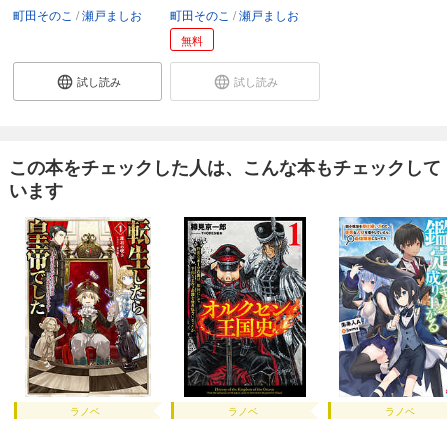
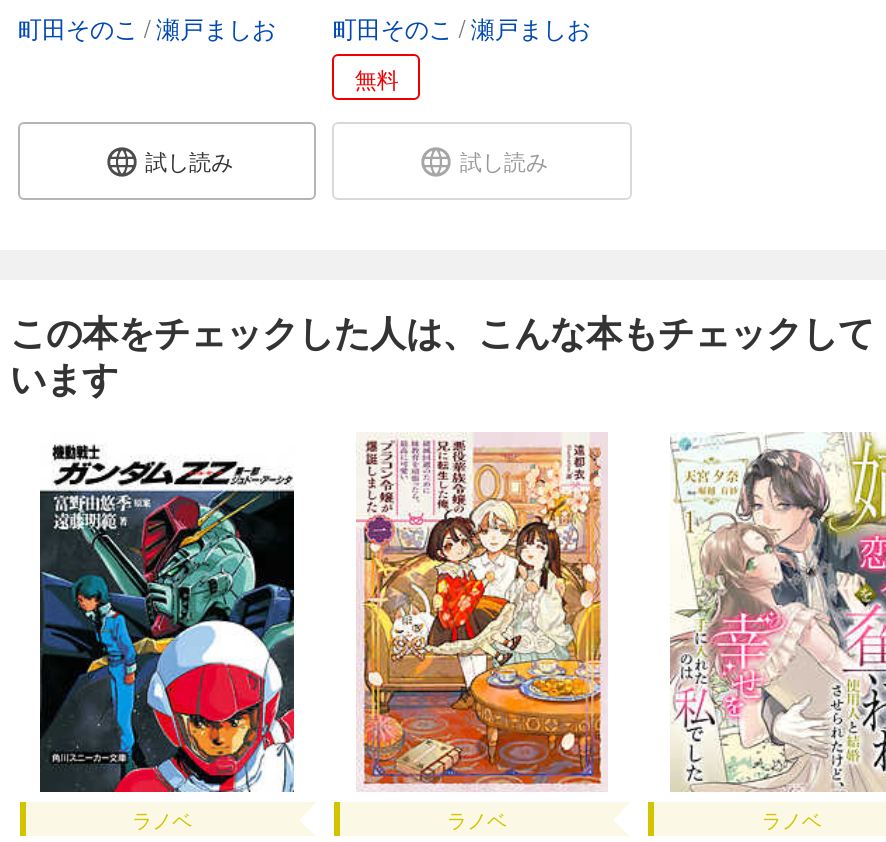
- [image]
+ [image]

- [image]
+ [image]

- [image]
+ [image]
